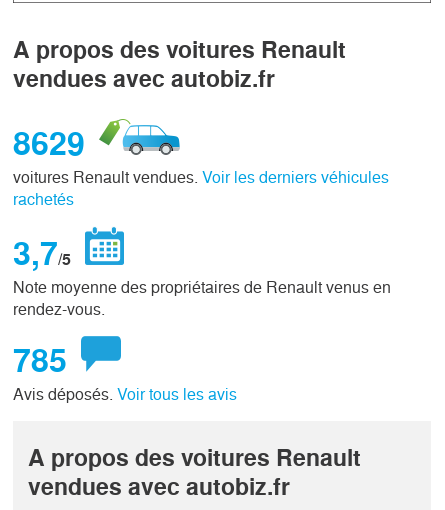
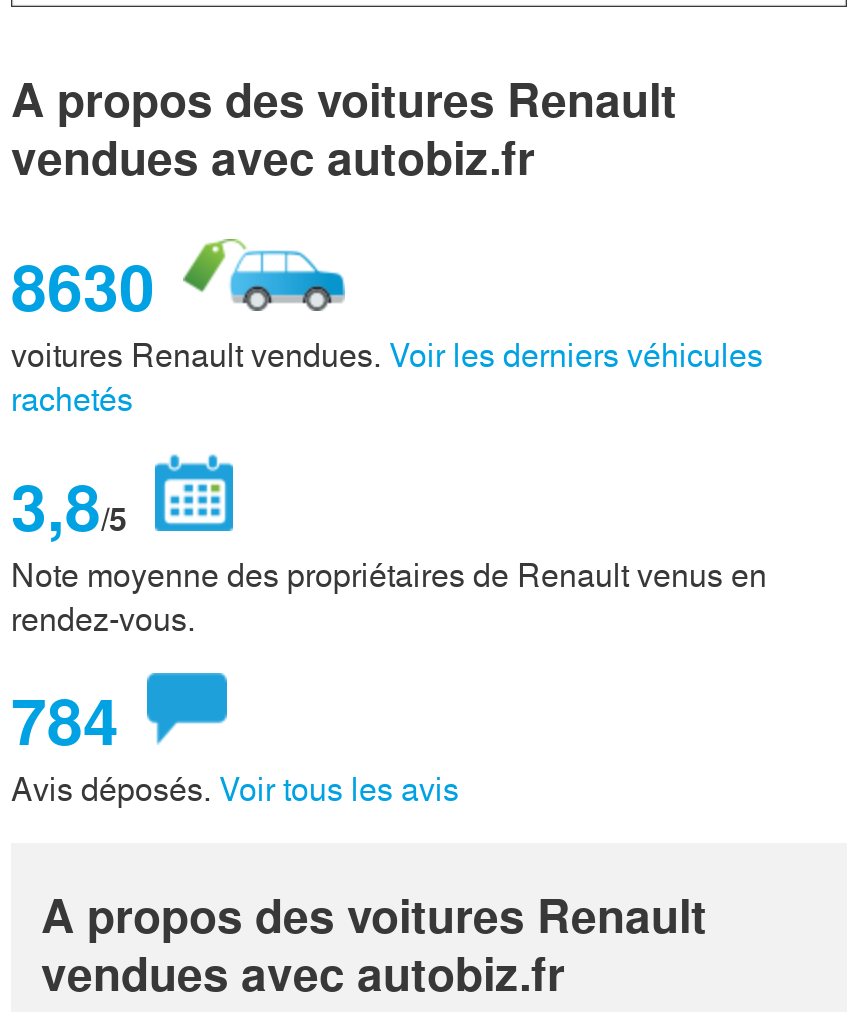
- 8629
+ 8630

- 3,7/5
+ 3,8/5

- 785
+ 784
